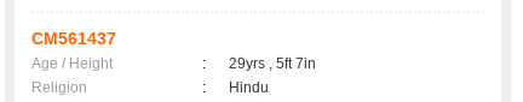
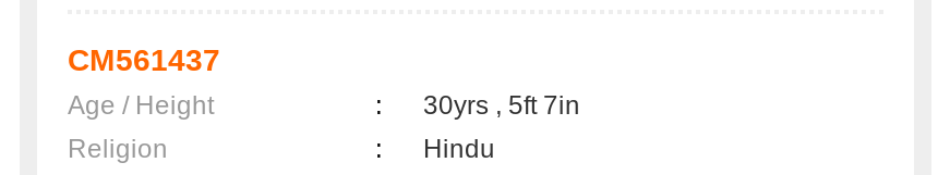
- 29yrs , 5ft 7in
+ 30yrs , 5ft 7in
